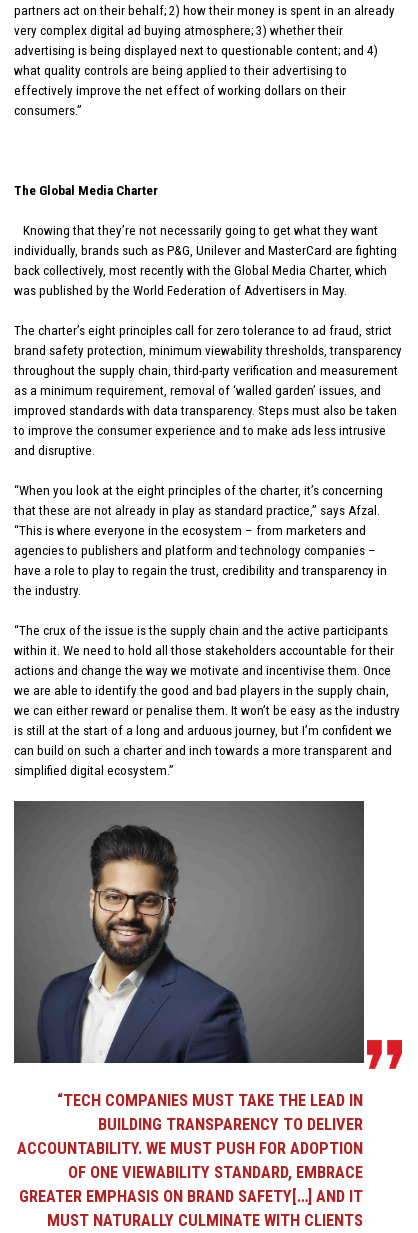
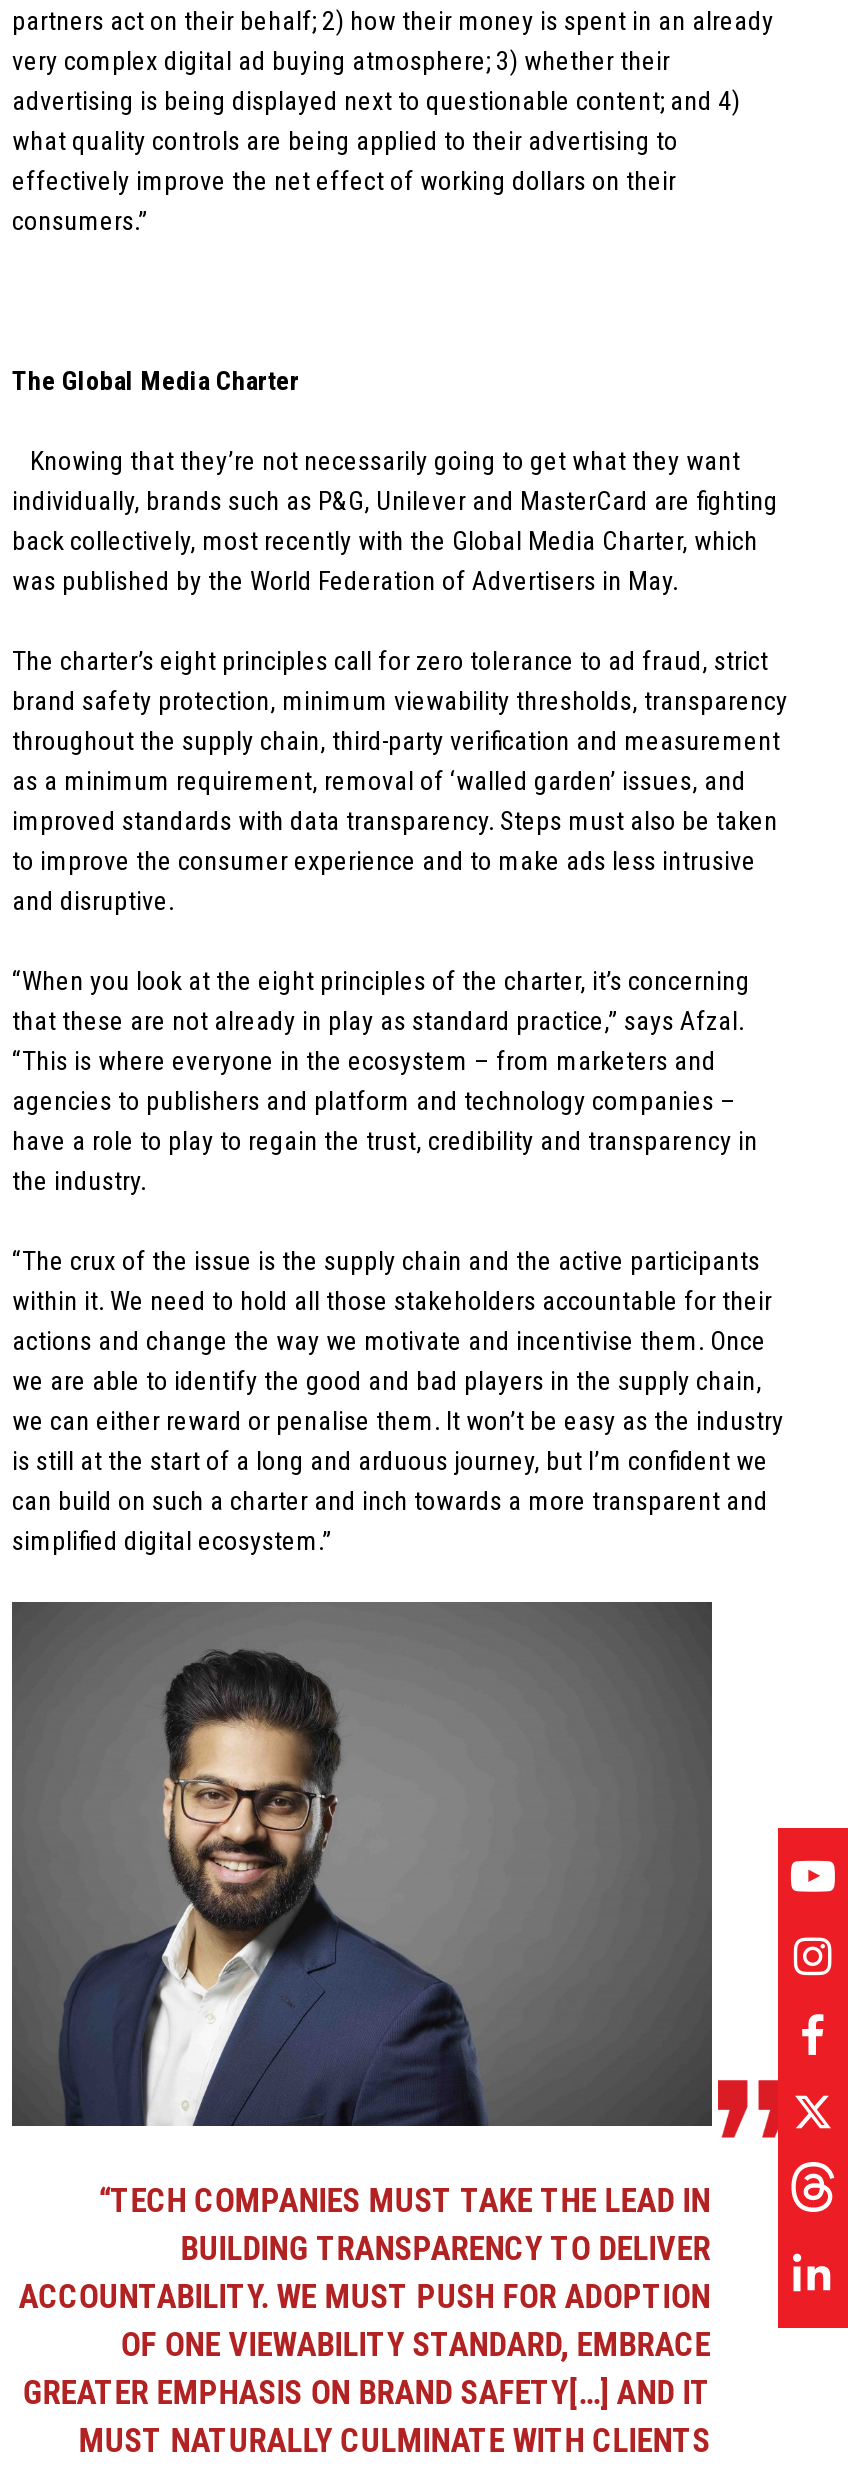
+ [image]
